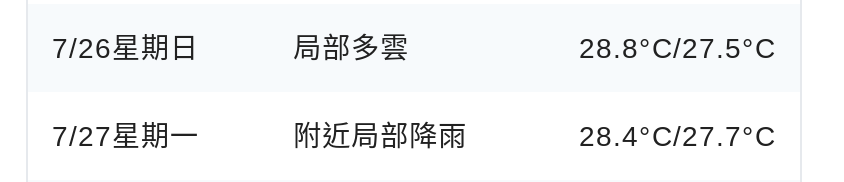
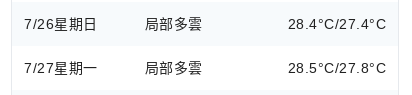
- 28.8°C/27.5°C
+ 28.4°C/27.4°C

- 附近局部降雨
- 28.4°C/27.7°C
+ 局部多雲
+ 28.5°C/27.8°C
